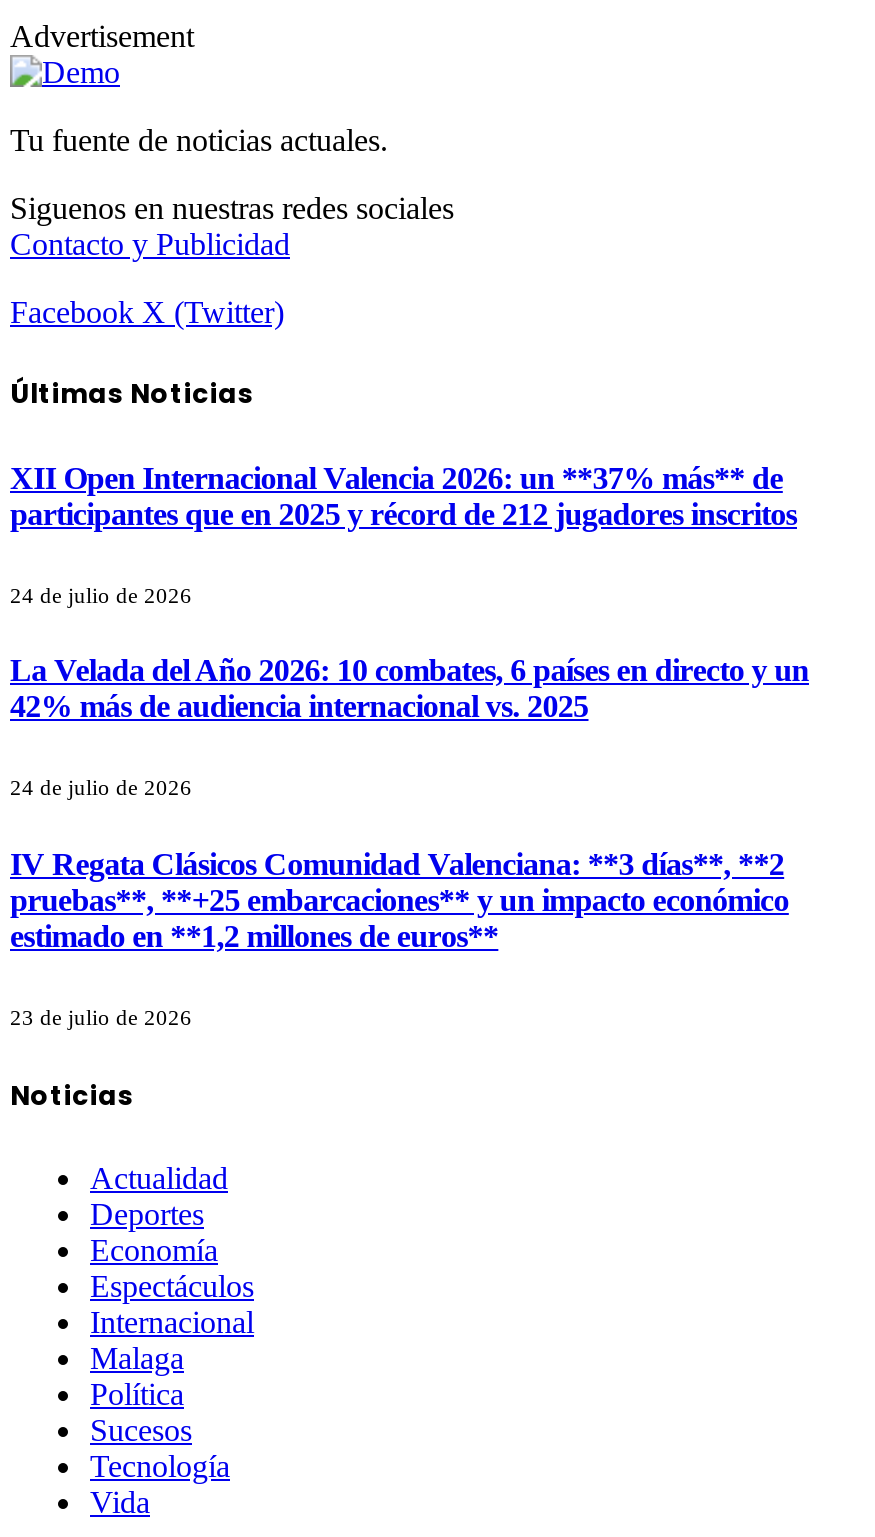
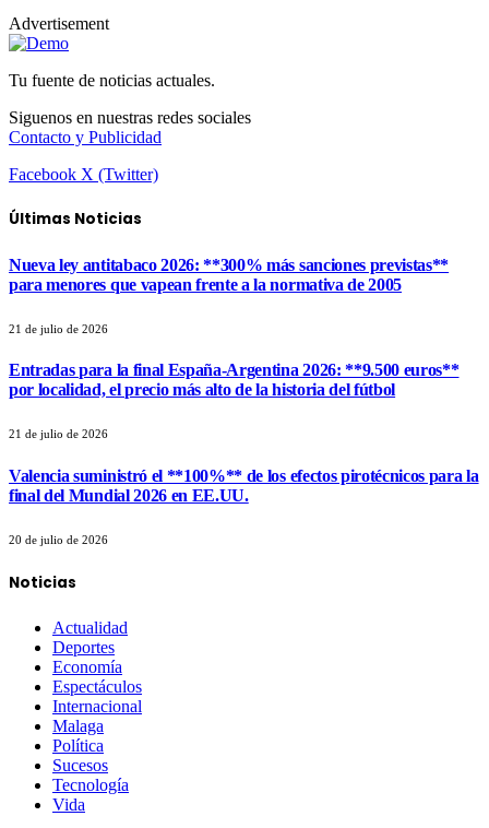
- XII Open Internacional Valencia 2026: un **37% más** de
- participantes que en 2025 y récord de 212 jugadores inscritos
+ Nueva ley antitabaco 2026: **300% más sanciones previstas**
+ para menores que vapean frente a la normativa de 2005

- 24 de julio de 2026
+ 21 de julio de 2026

- La Velada del Año 2026: 10 combates, 6 países en directo y un
- 42% más de audiencia internacional vs. 2025
+ Entradas para la final España-Argentina 2026: **9.500 euros**
+ por localidad, el precio más alto de la historia del fútbol

- 24 de julio de 2026
+ 21 de julio de 2026

- IV Regata Clásicos Comunidad Valenciana: **3 días**, **2
- pruebas**, **+25 embarcaciones** y un impacto económico
- estimado en **1,2 millones de euros**
+ Valencia suministró el **100%** de los efectos pirotécnicos para la
+ final del Mundial 2026 en EE.UU.

- 23 de julio de 2026
+ 20 de julio de 2026
